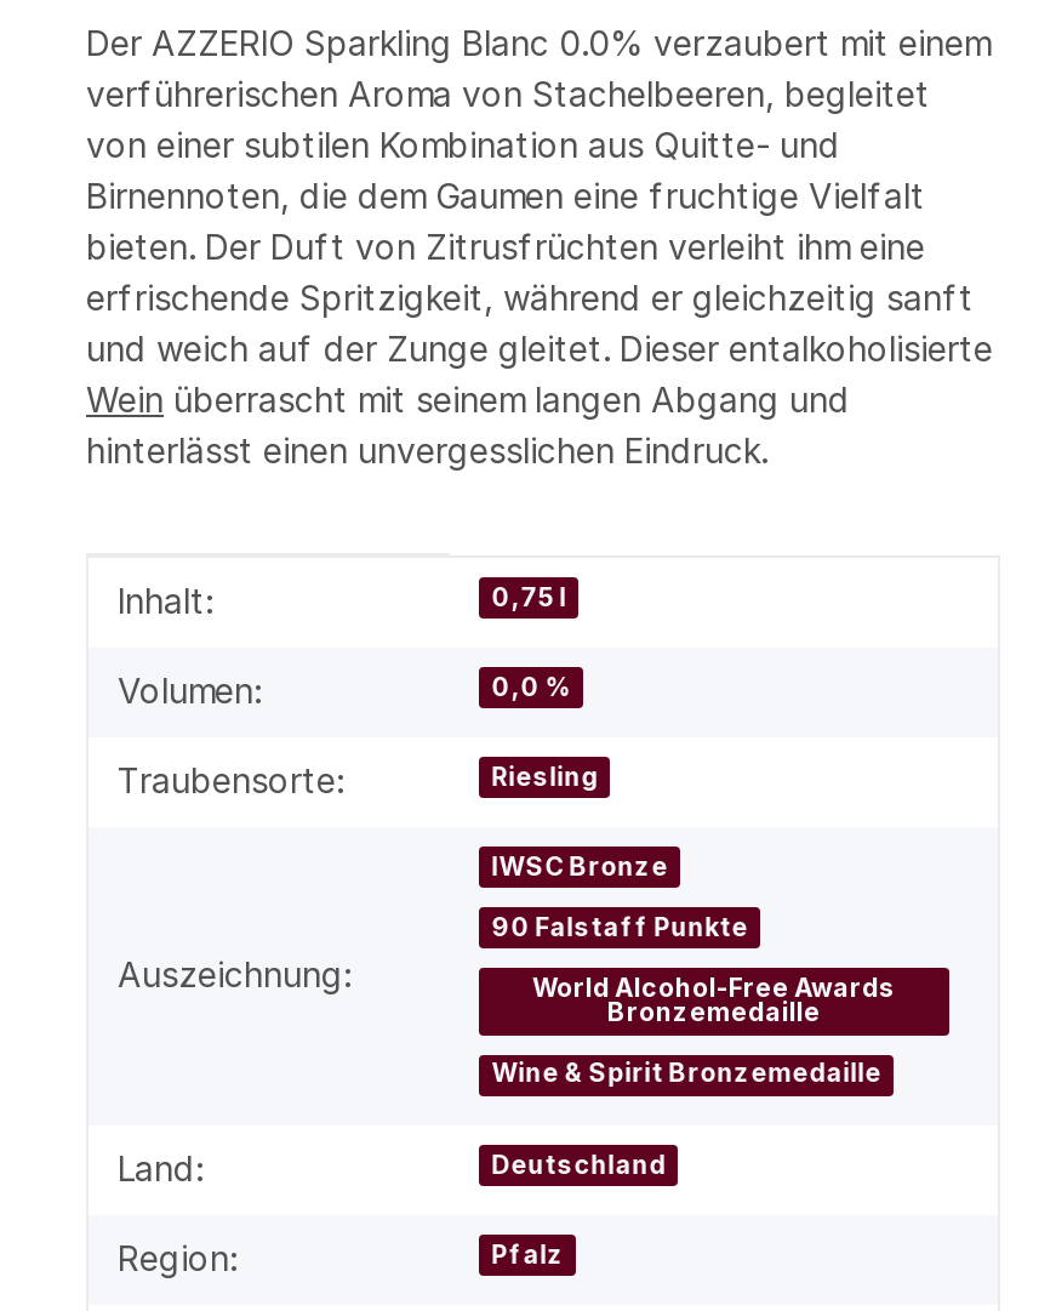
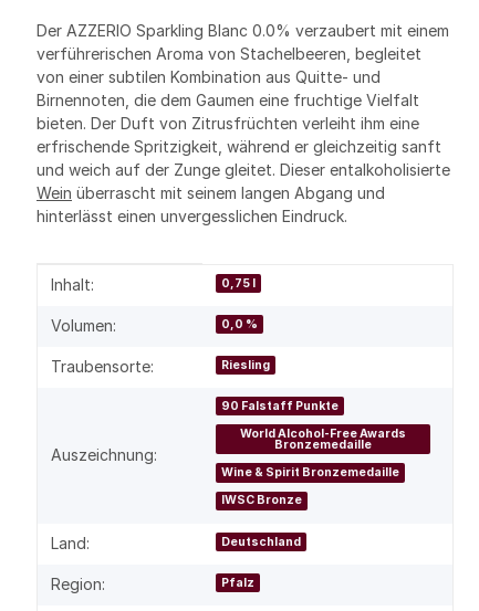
moved down: IWSC Bronze

moved up: 90 Falstaff Punkte | World Alcohol-Free Awards | Bronzemedaille | Wine & Spirit Bronzemedaille
